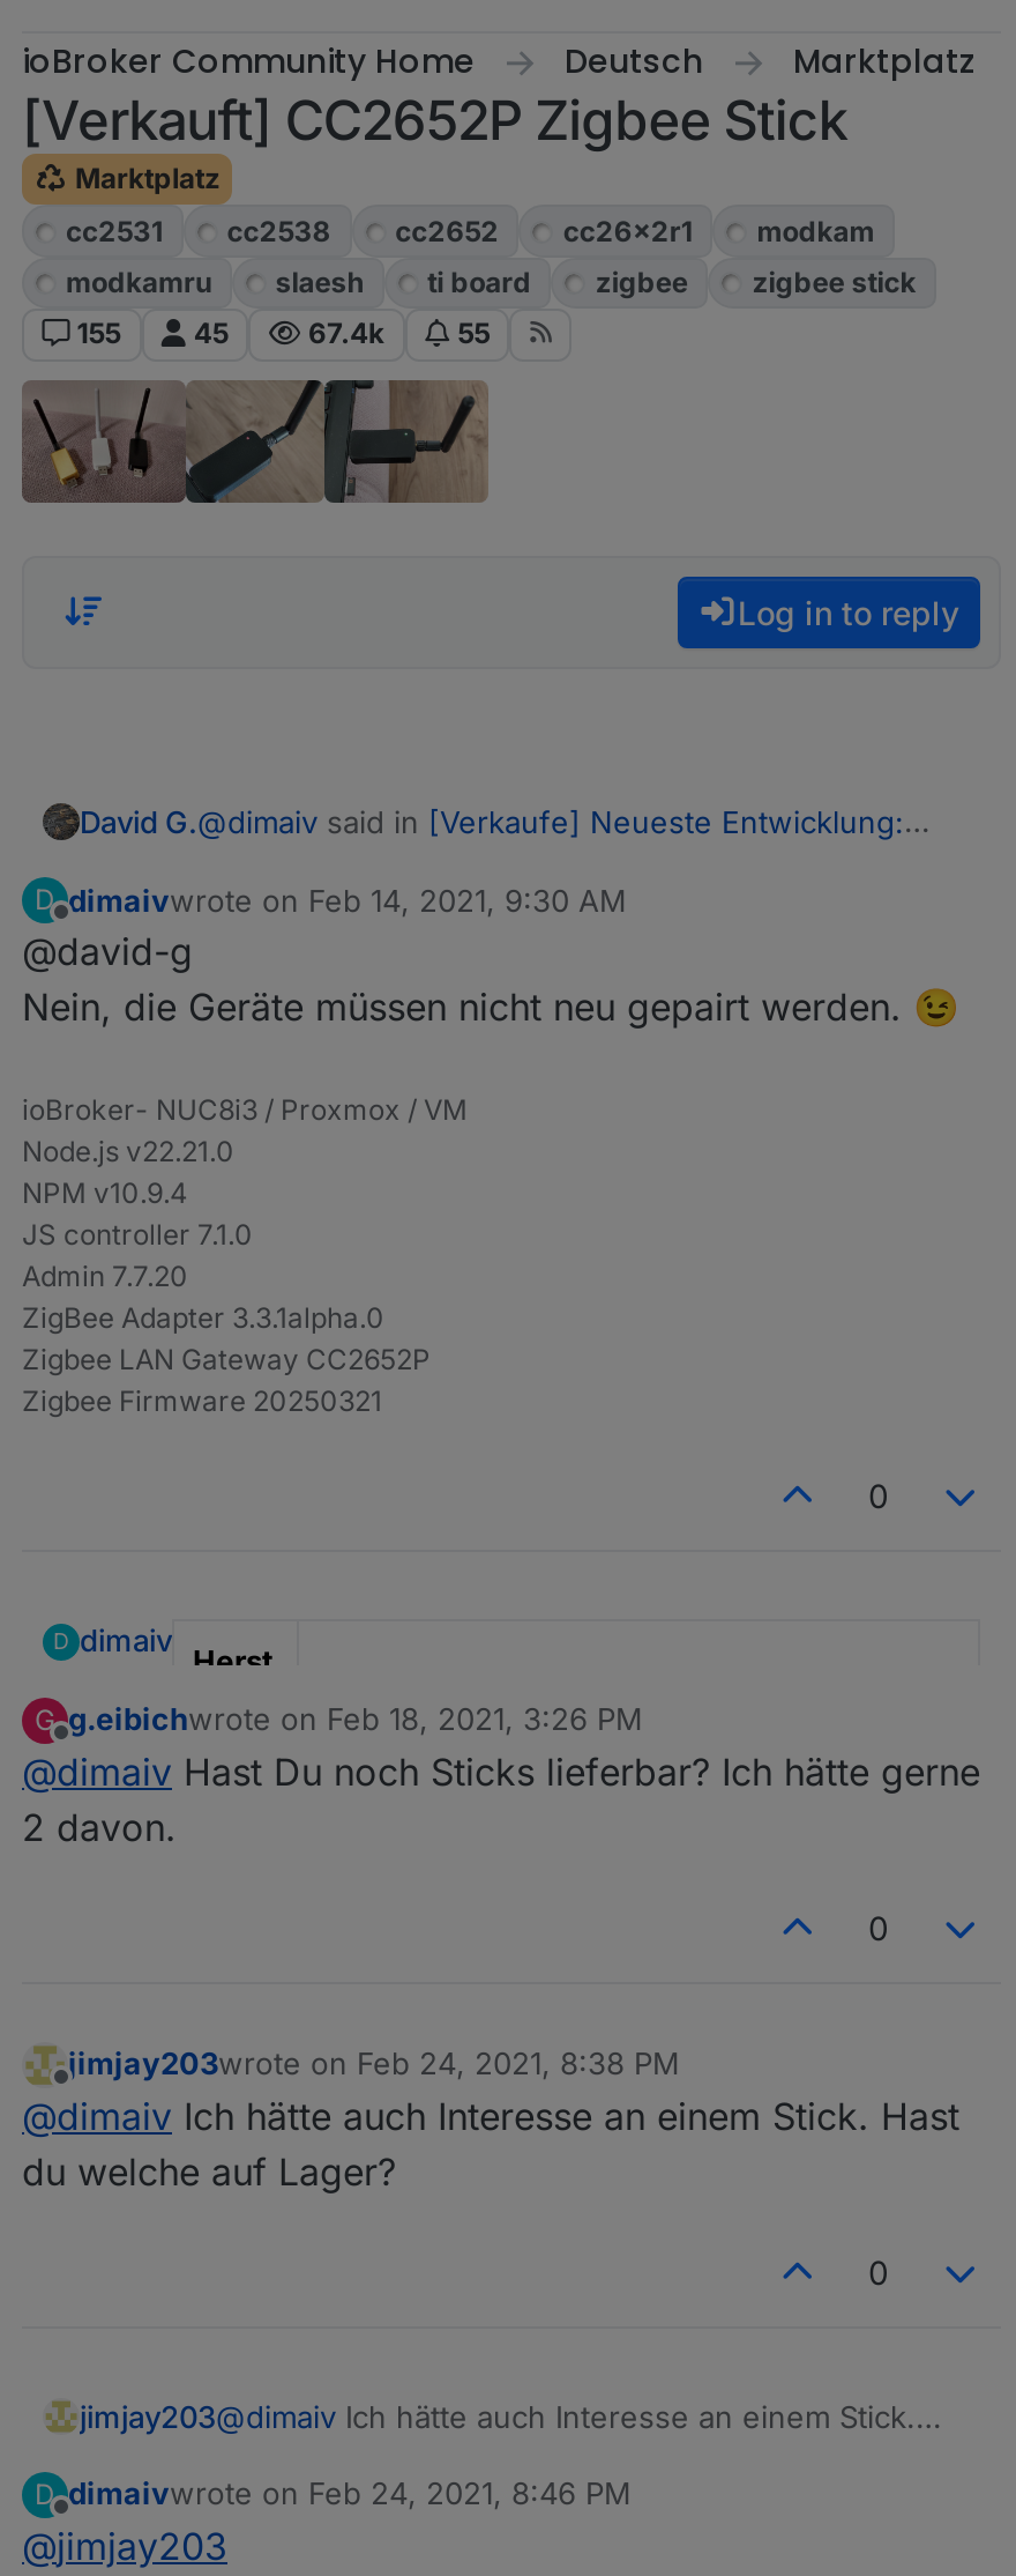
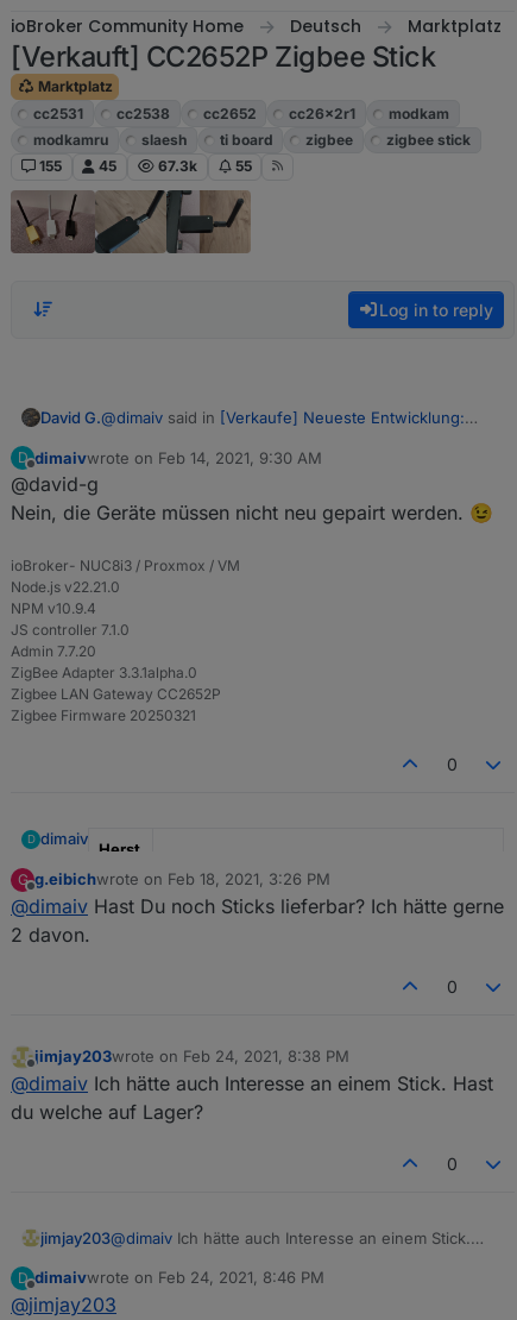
- 67.4k
+ 67.3k
